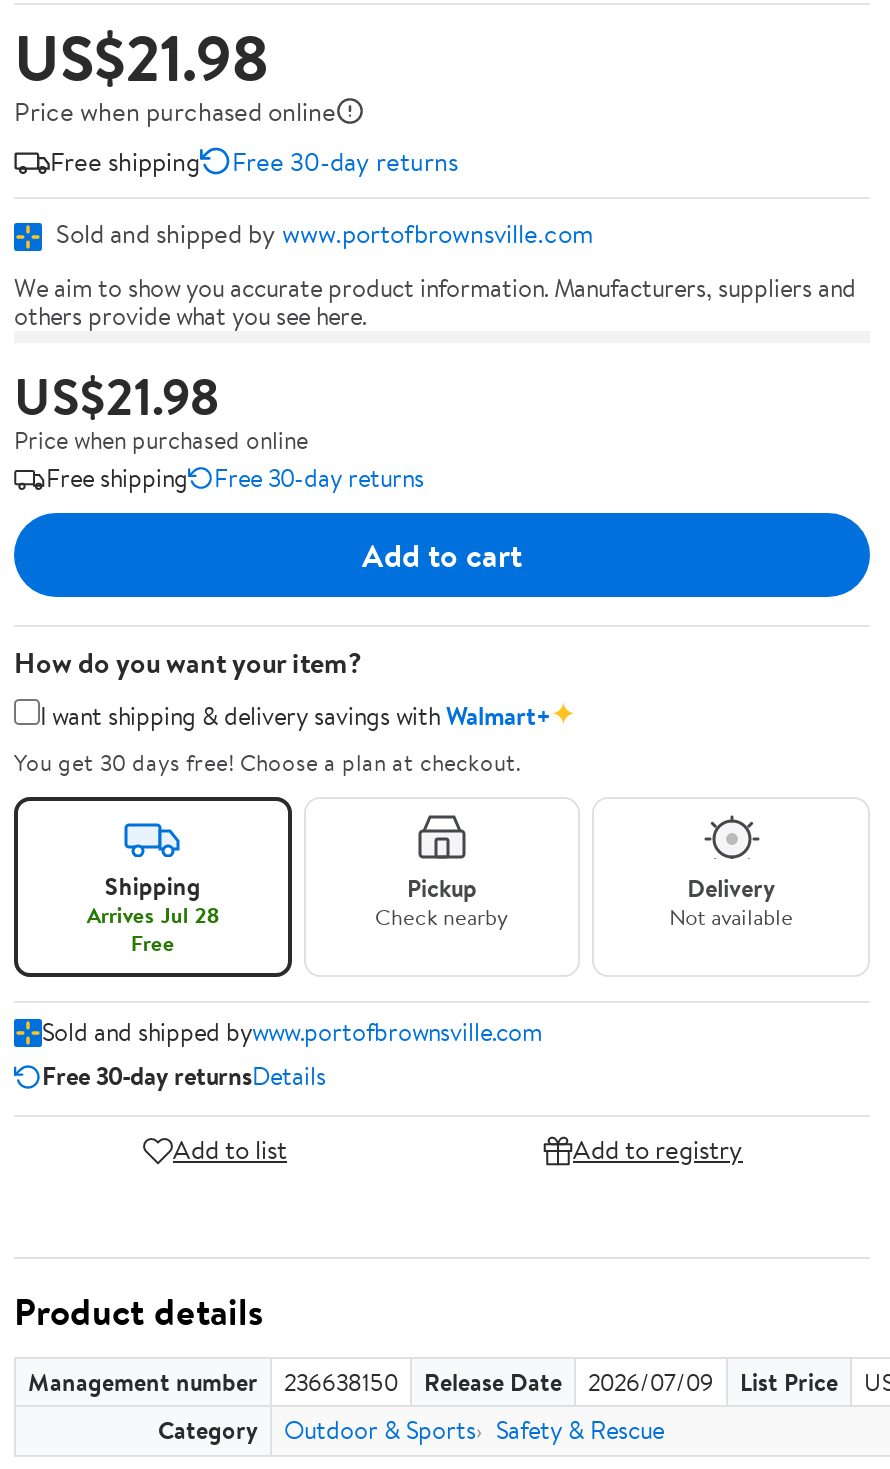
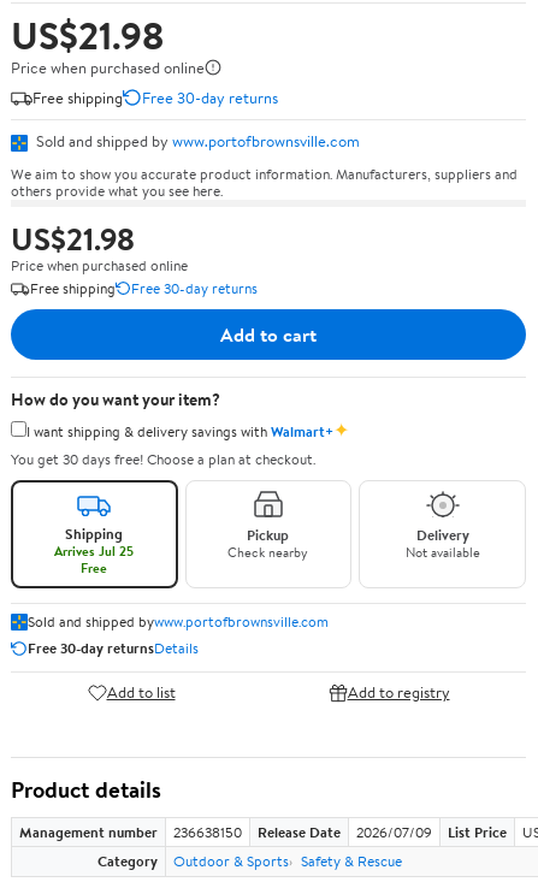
- Arrives Jul 28
+ Arrives Jul 25
